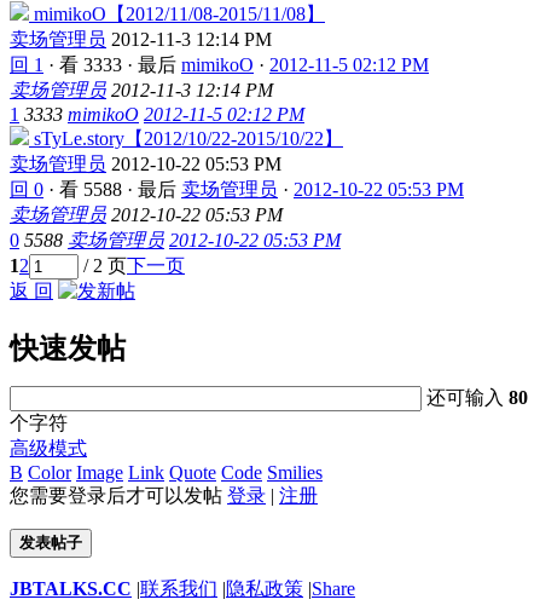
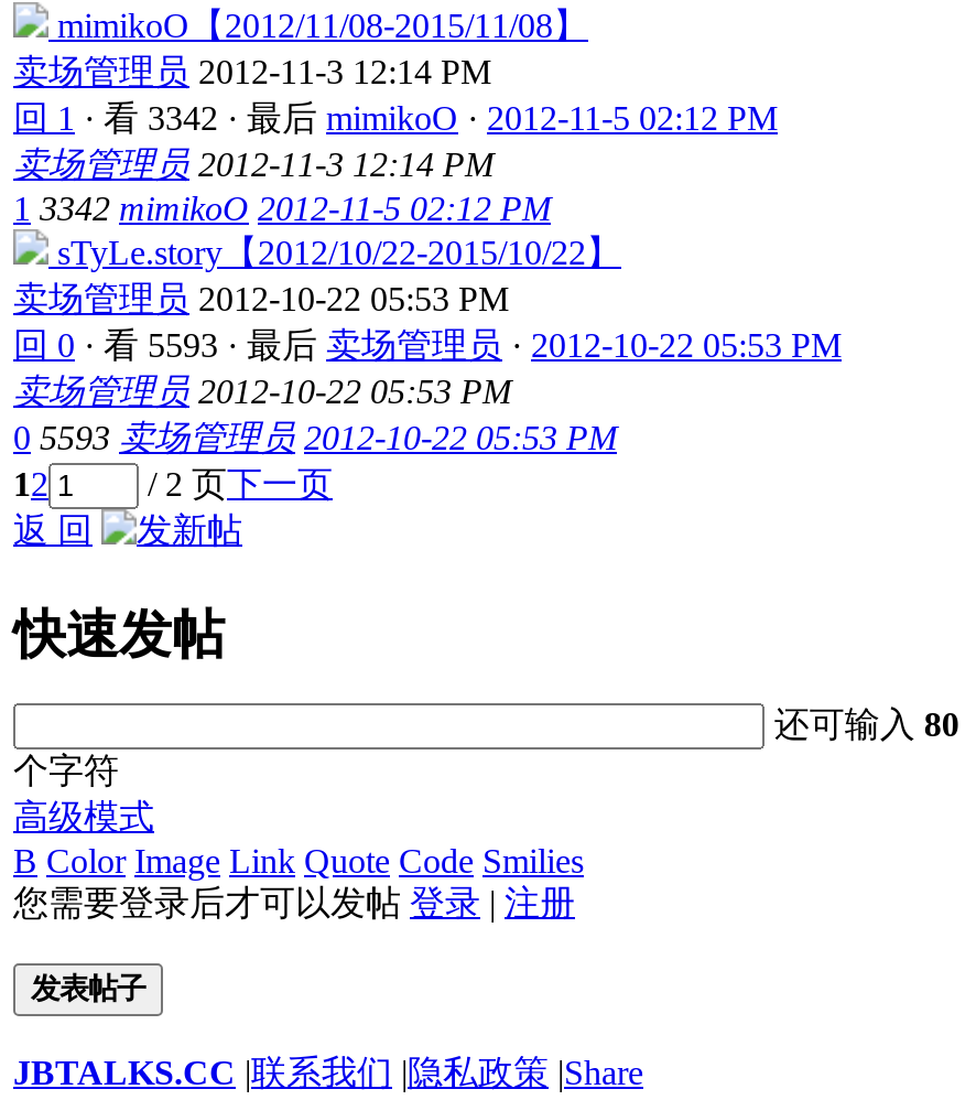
- 回 1 · 看 3333 · 最后mimikoO · 2012-11-5 02:12 PM
+ 回 1 · 看 3342 · 最后mimikoO · 2012-11-5 02:12 PM

- 1 3333 mimikoO 2012-11-5 02:12 PM
+ 1 3342 mimikoO 2012-11-5 02:12 PM

- 回 0 · 看 5588 · 最后卖场管理员· 2012-10-22 05:53 PM
+ 回 0 · 看 5593 · 最后卖场管理员· 2012-10-22 05:53 PM

- 0 5588 卖场管理员 2012-10-22 05:53 PM
+ 0 5593 卖场管理员 2012-10-22 05:53 PM
